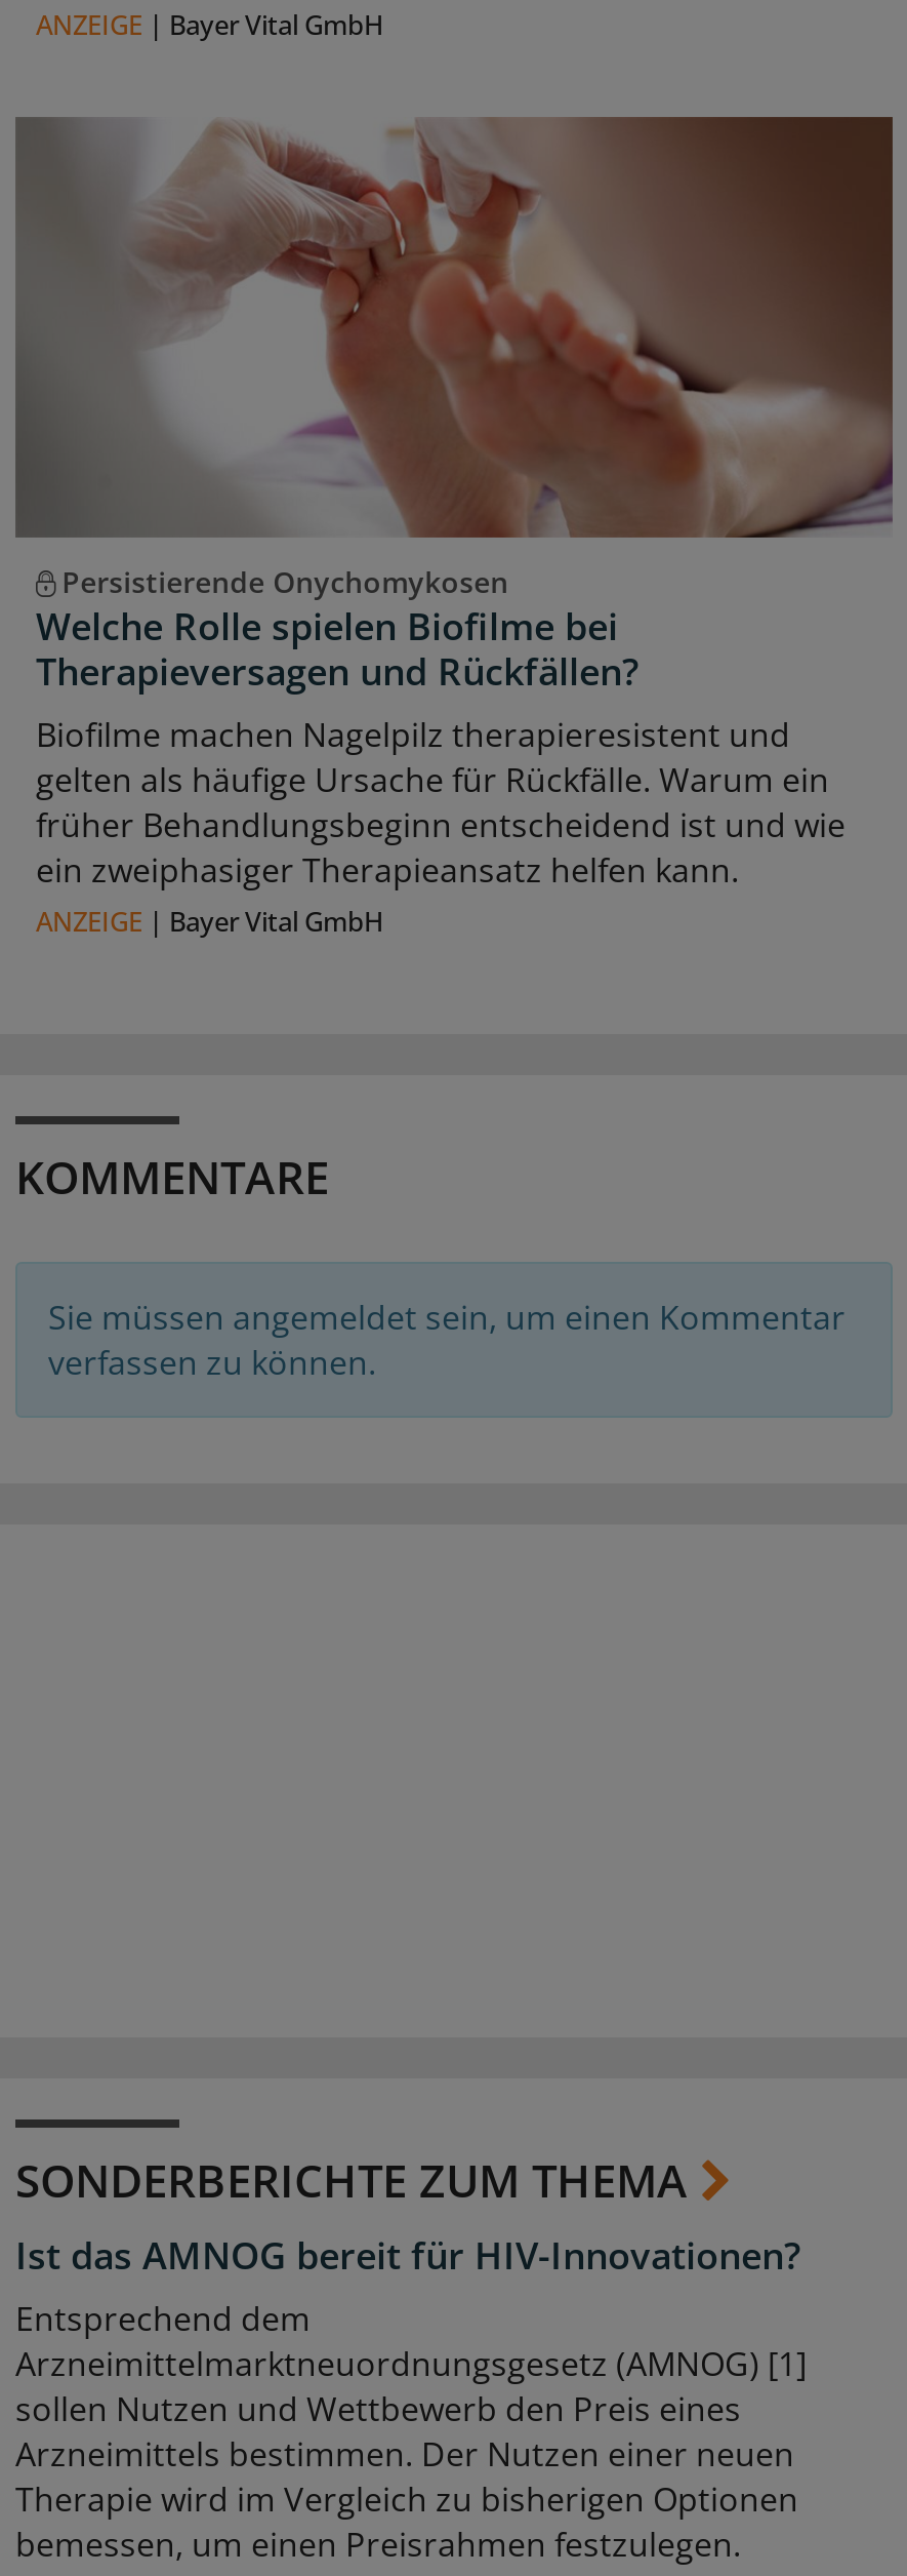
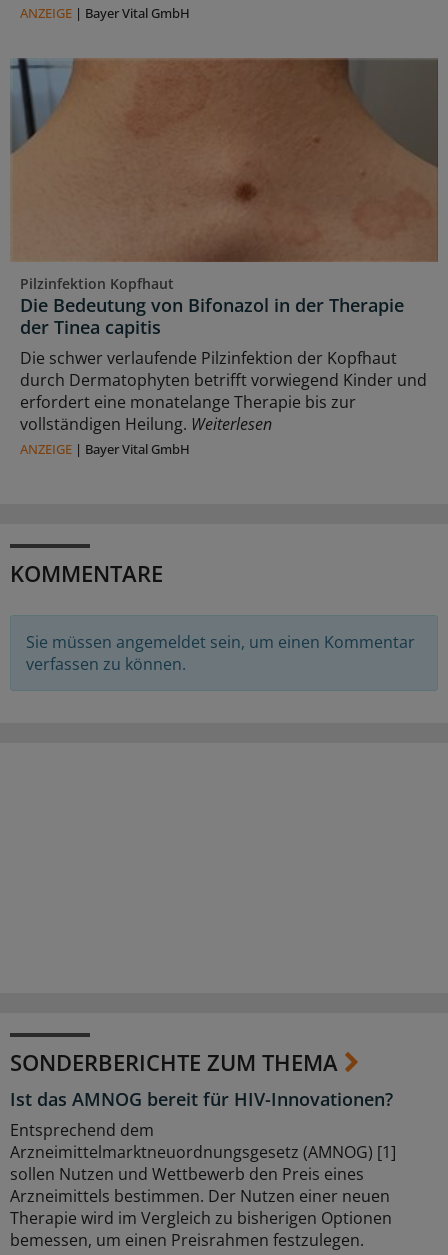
- [image]
- Persistierende Onychomykosen
- Welche Rolle spielen Biofilme bei
- Therapieversagen und Rückfällen?
- Biofilme machen Nagelpilz therapieresistent und
- gelten als häufige Ursache für Rückfälle. Warum ein
- früher Behandlungsbeginn entscheidend ist und wie
- ein zweiphasiger Therapieansatz helfen kann.
+ [image]
+ Pilzinfektion Kopfhaut
+ Die Bedeutung von Bifonazol in der Therapie
+ der Tinea capitis
+ Die schwer verlaufende Pilzinfektion der Kopfhaut
+ durch Dermatophyten betrifft vorwiegend Kinder und
+ erfordert eine monatelange Therapie bis zur
+ vollständigen Heilung. Weiterlesen
